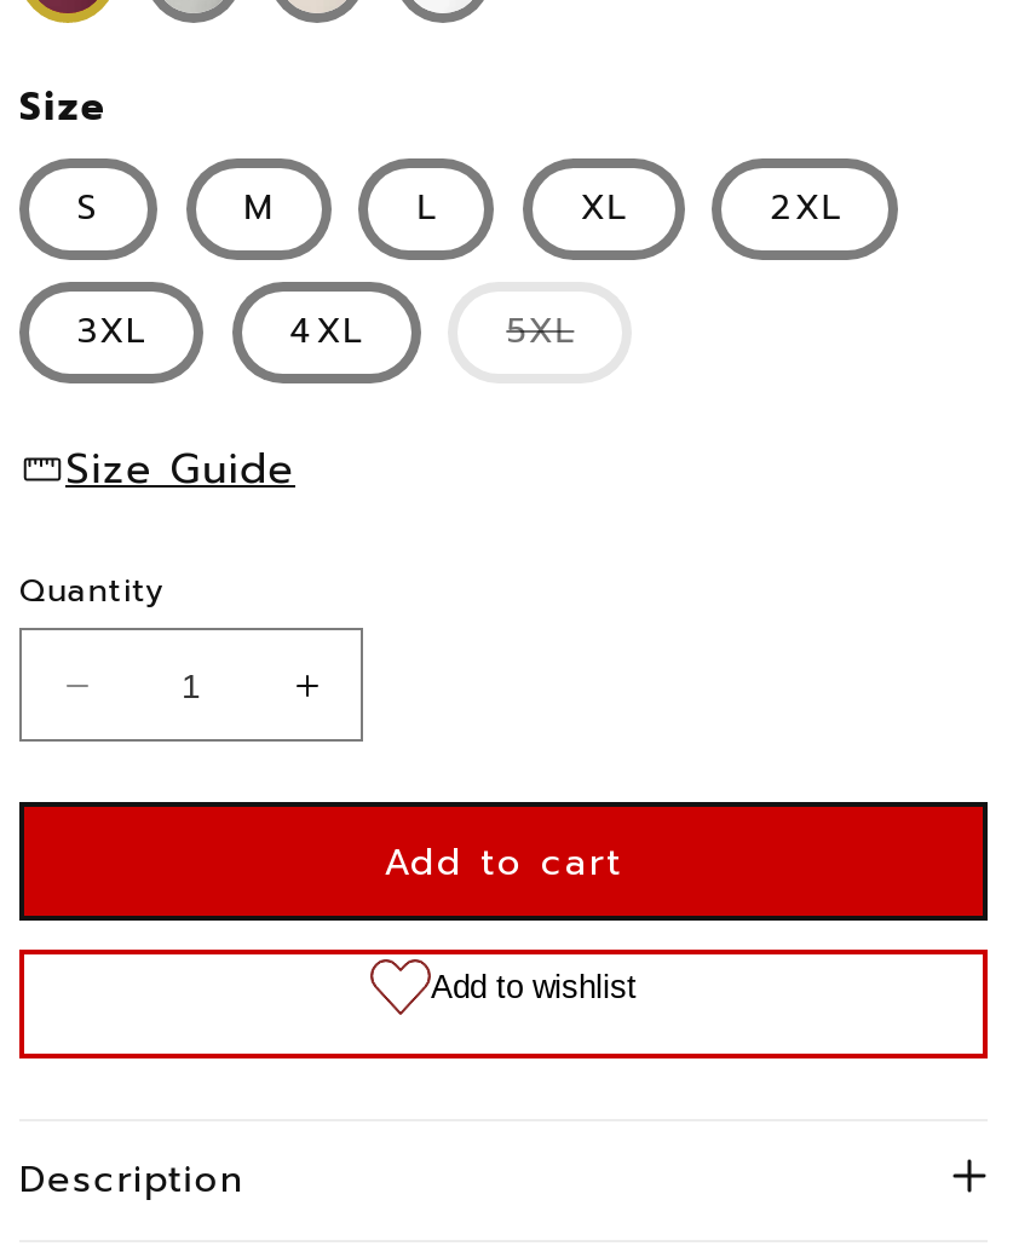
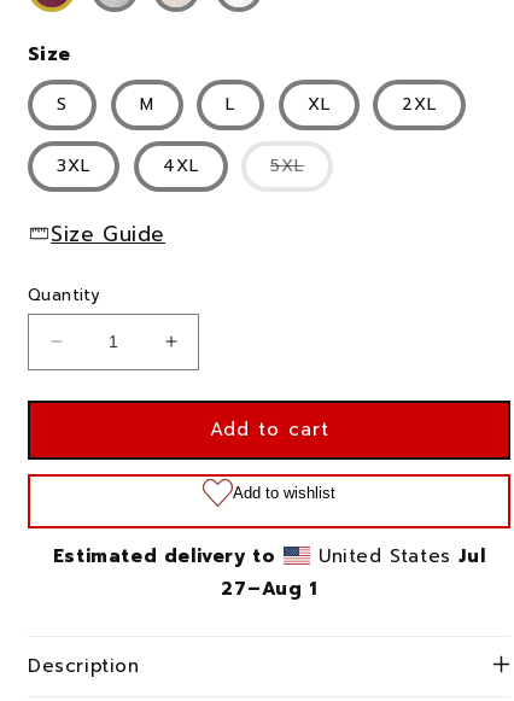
+ Estimated delivery to
+ United States Jul
+ 27–Aug 1
